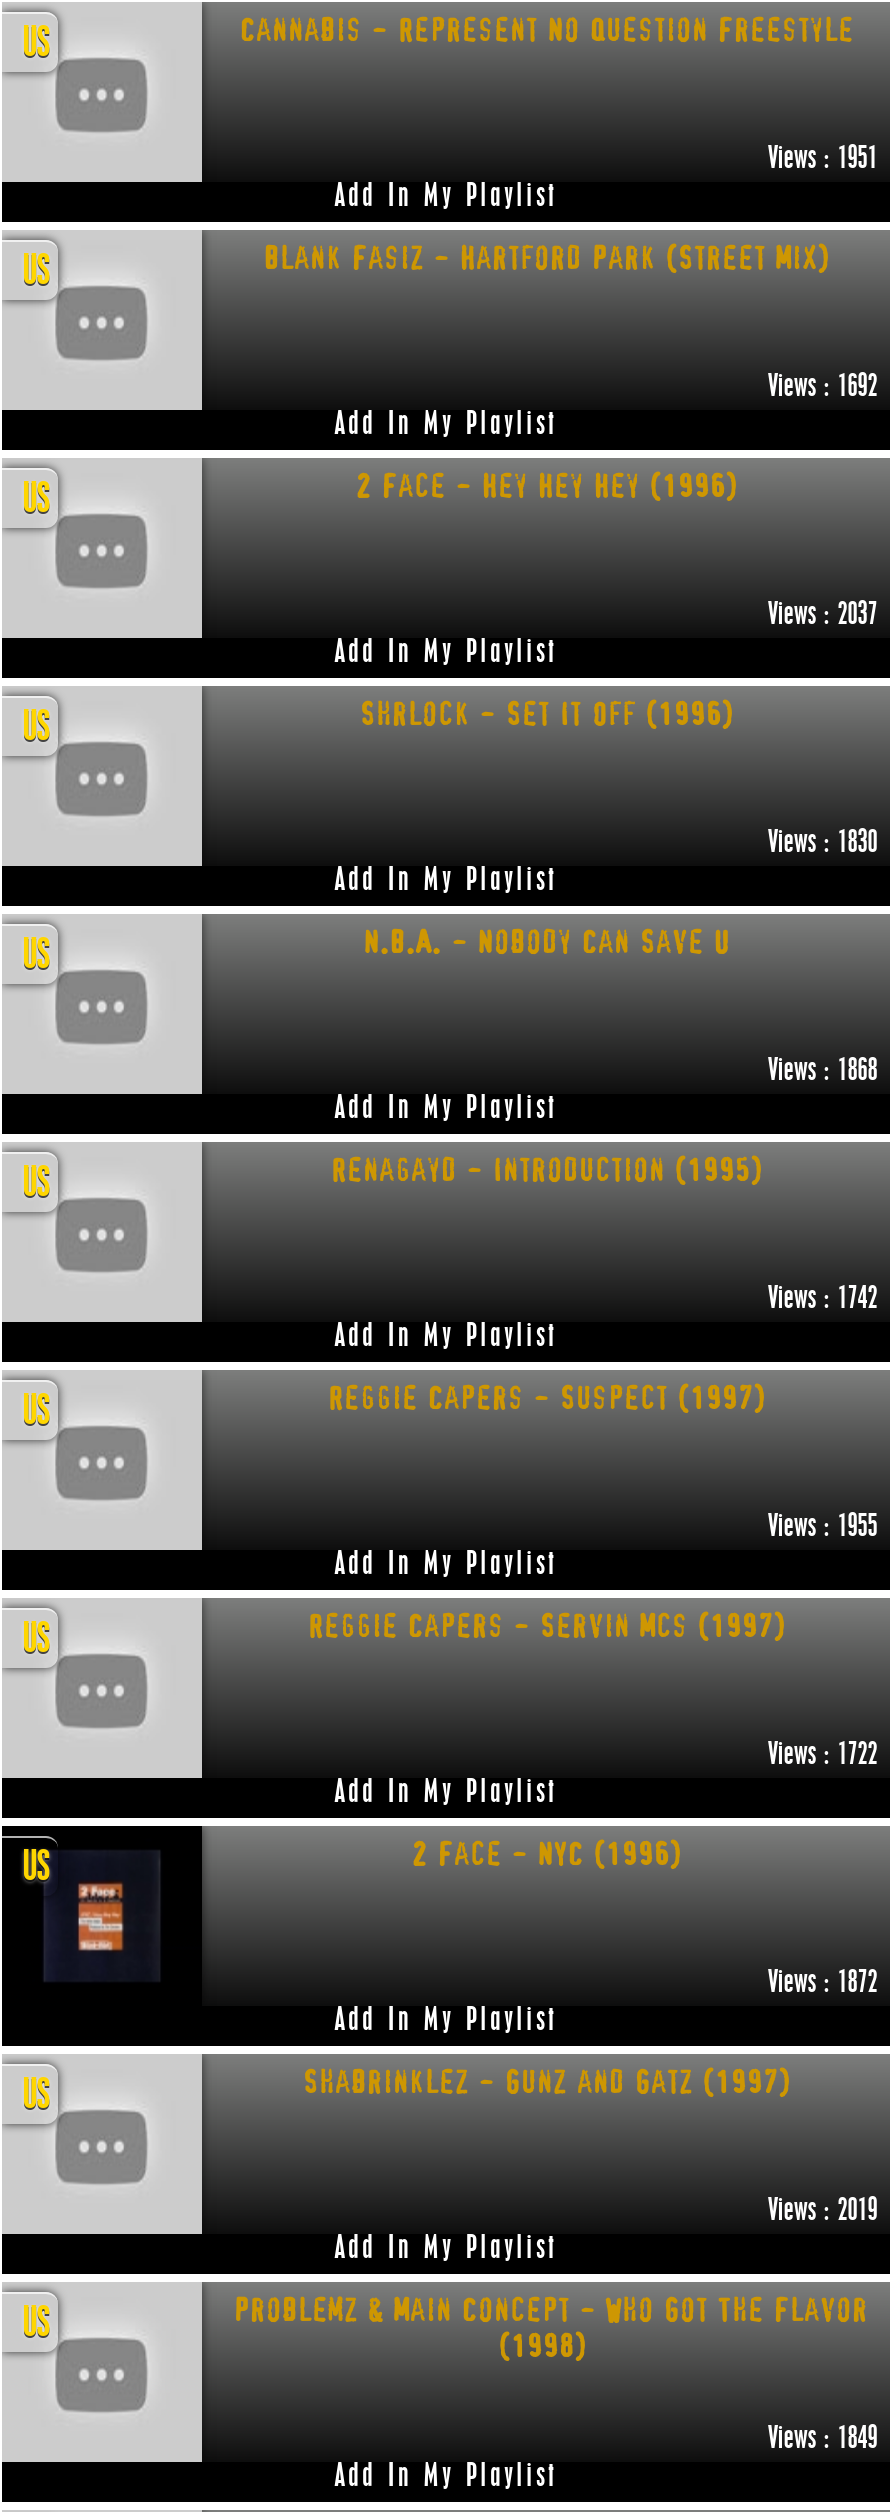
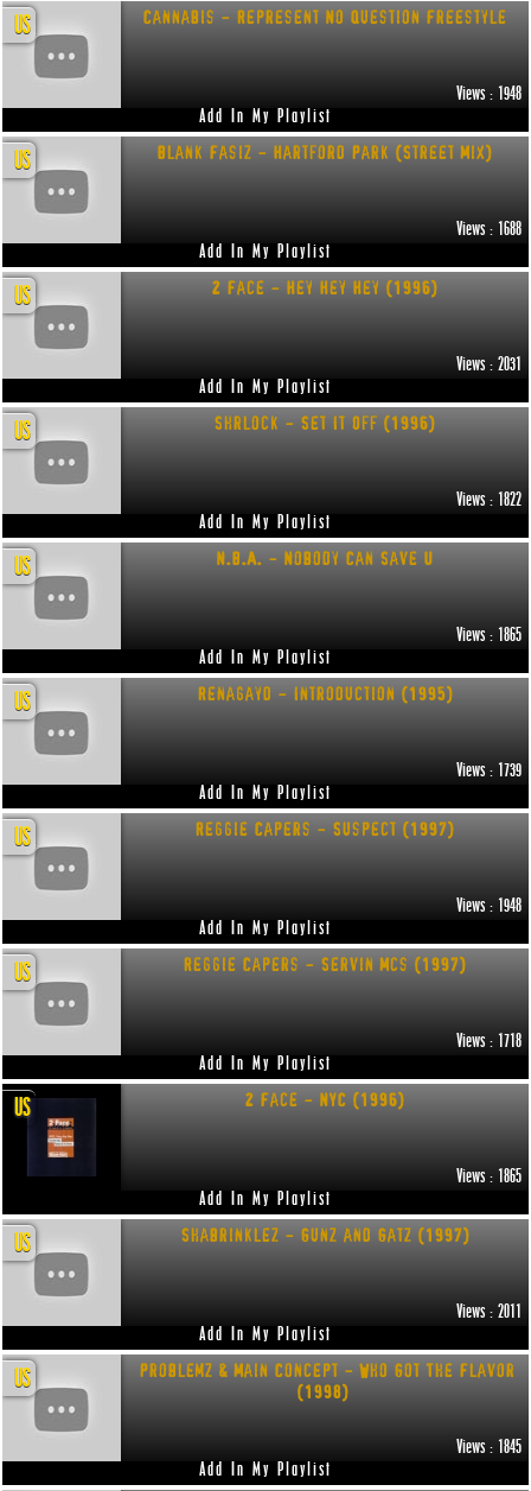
- Views : 1951
+ Views : 1948

- Views : 1692
+ Views : 1688

- Views : 2037
+ Views : 2031

- Views : 1830
+ Views : 1822

- Views : 1868
+ Views : 1865

- Views : 1742
+ Views : 1739

- Views : 1955
+ Views : 1948

- Views : 1722
+ Views : 1718

- Views : 1872
+ Views : 1865

- Views : 2019
+ Views : 2011

- Views : 1849
+ Views : 1845
